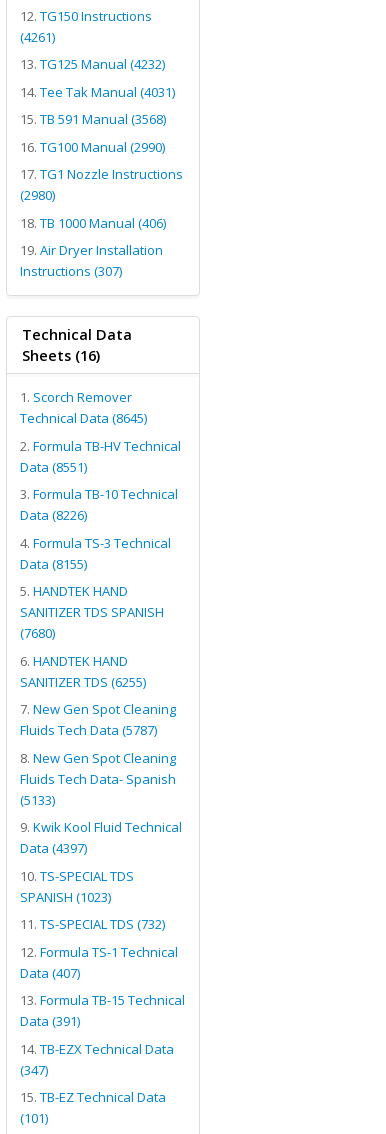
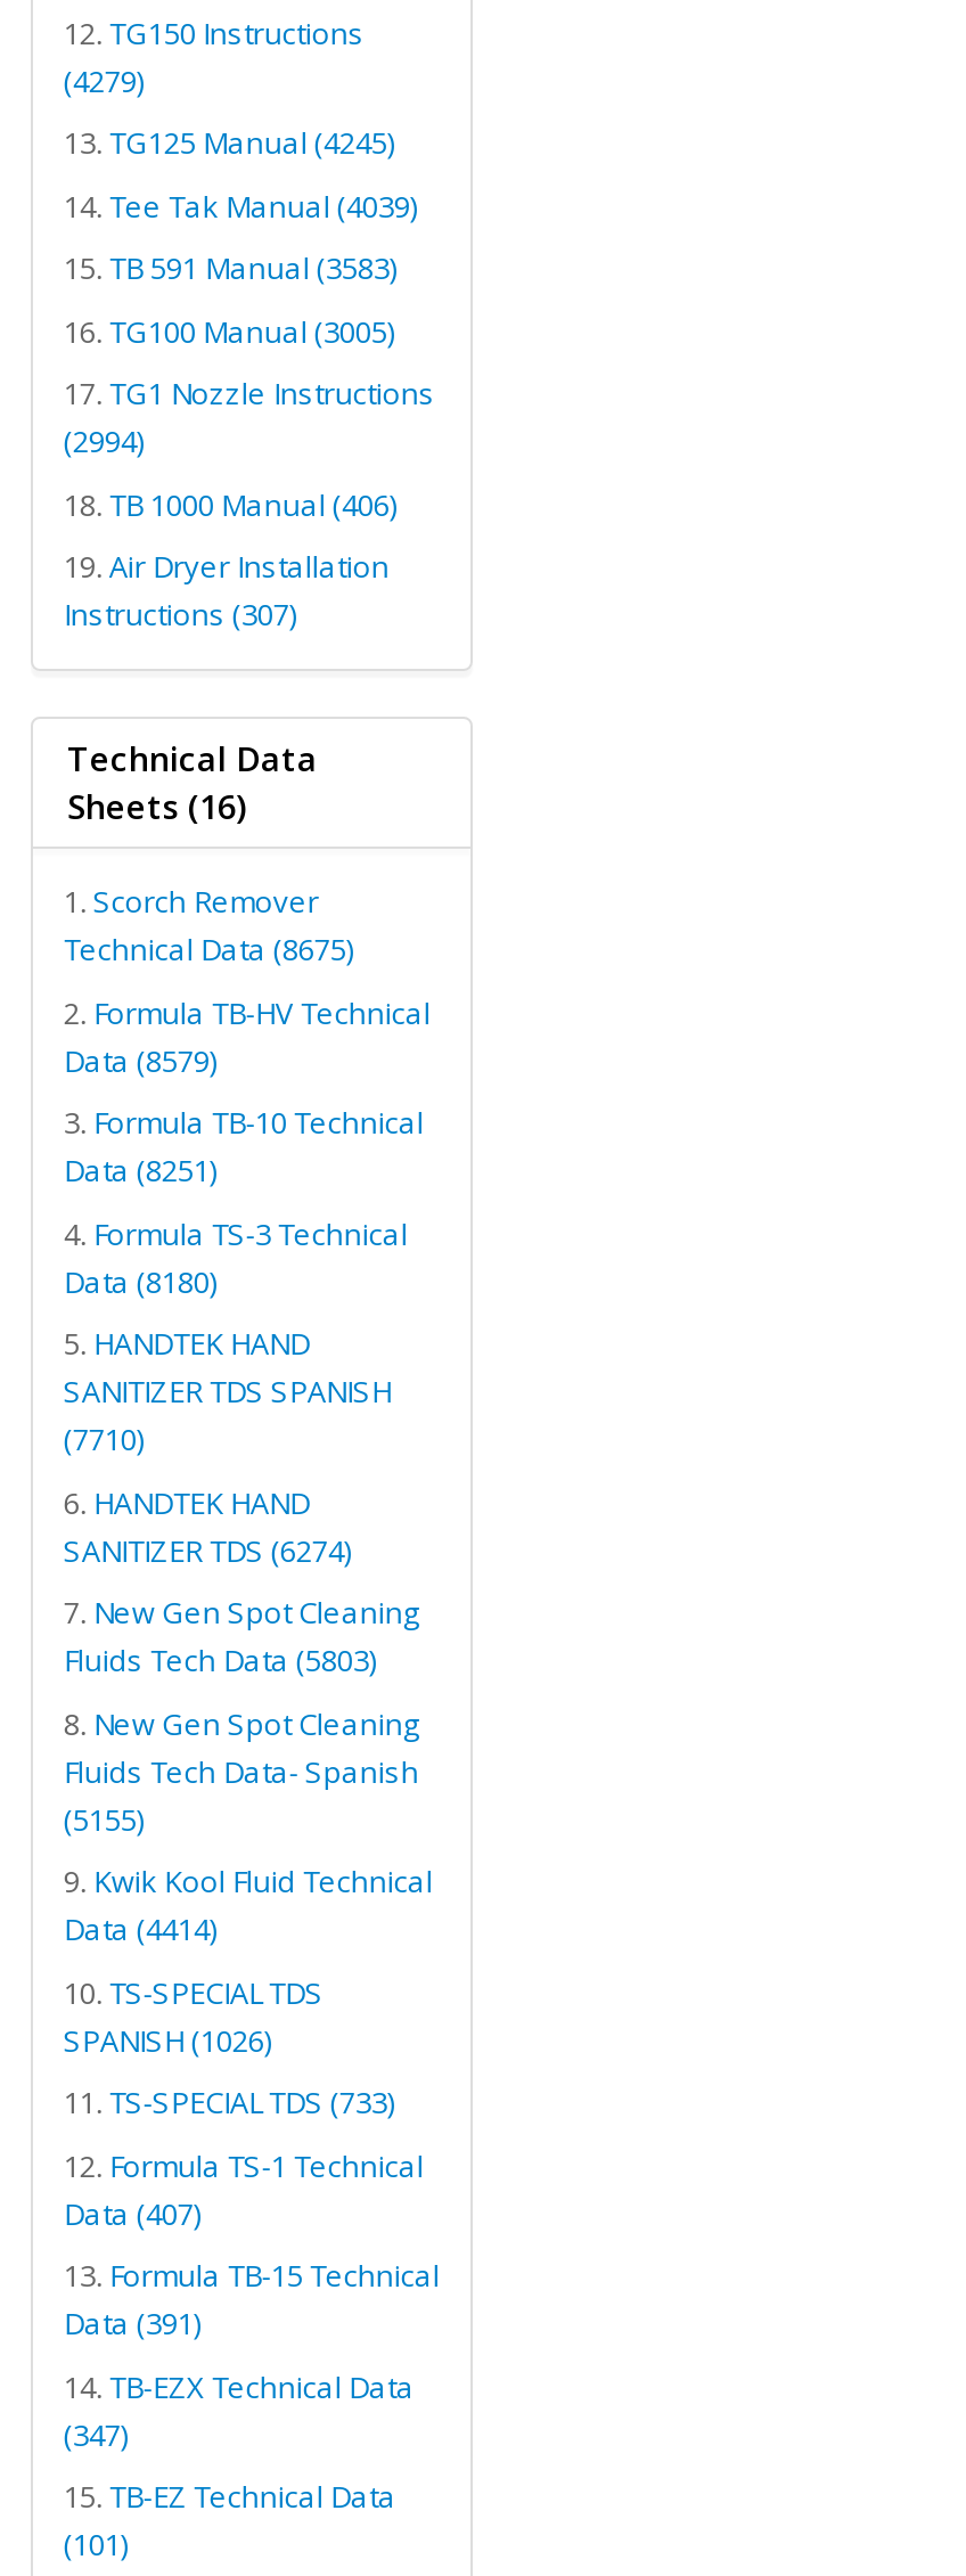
- (4261)
+ (4279)

- TG125 Manual (4232)
+ TG125 Manual (4245)

- Tee Tak Manual (4031)
+ Tee Tak Manual (4039)

- TB 591 Manual (3568)
+ TB 591 Manual (3583)

- TG100 Manual (2990)
+ TG100 Manual (3005)

- (2980)
+ (2994)

- Technical Data (8645)
+ Technical Data (8675)

- Data (8551)
+ Data (8579)

- Data (8226)
+ Data (8251)

- Data (8155)
+ Data (8180)

- (7680)
+ (7710)

- SANITIZER TDS (6255)
+ SANITIZER TDS (6274)

- Fluids Tech Data (5787)
+ Fluids Tech Data (5803)

- (5133)
+ (5155)

- Data (4397)
+ Data (4414)

- SPANISH (1023)
+ SPANISH (1026)

- TS-SPECIAL TDS (732)
+ TS-SPECIAL TDS (733)
